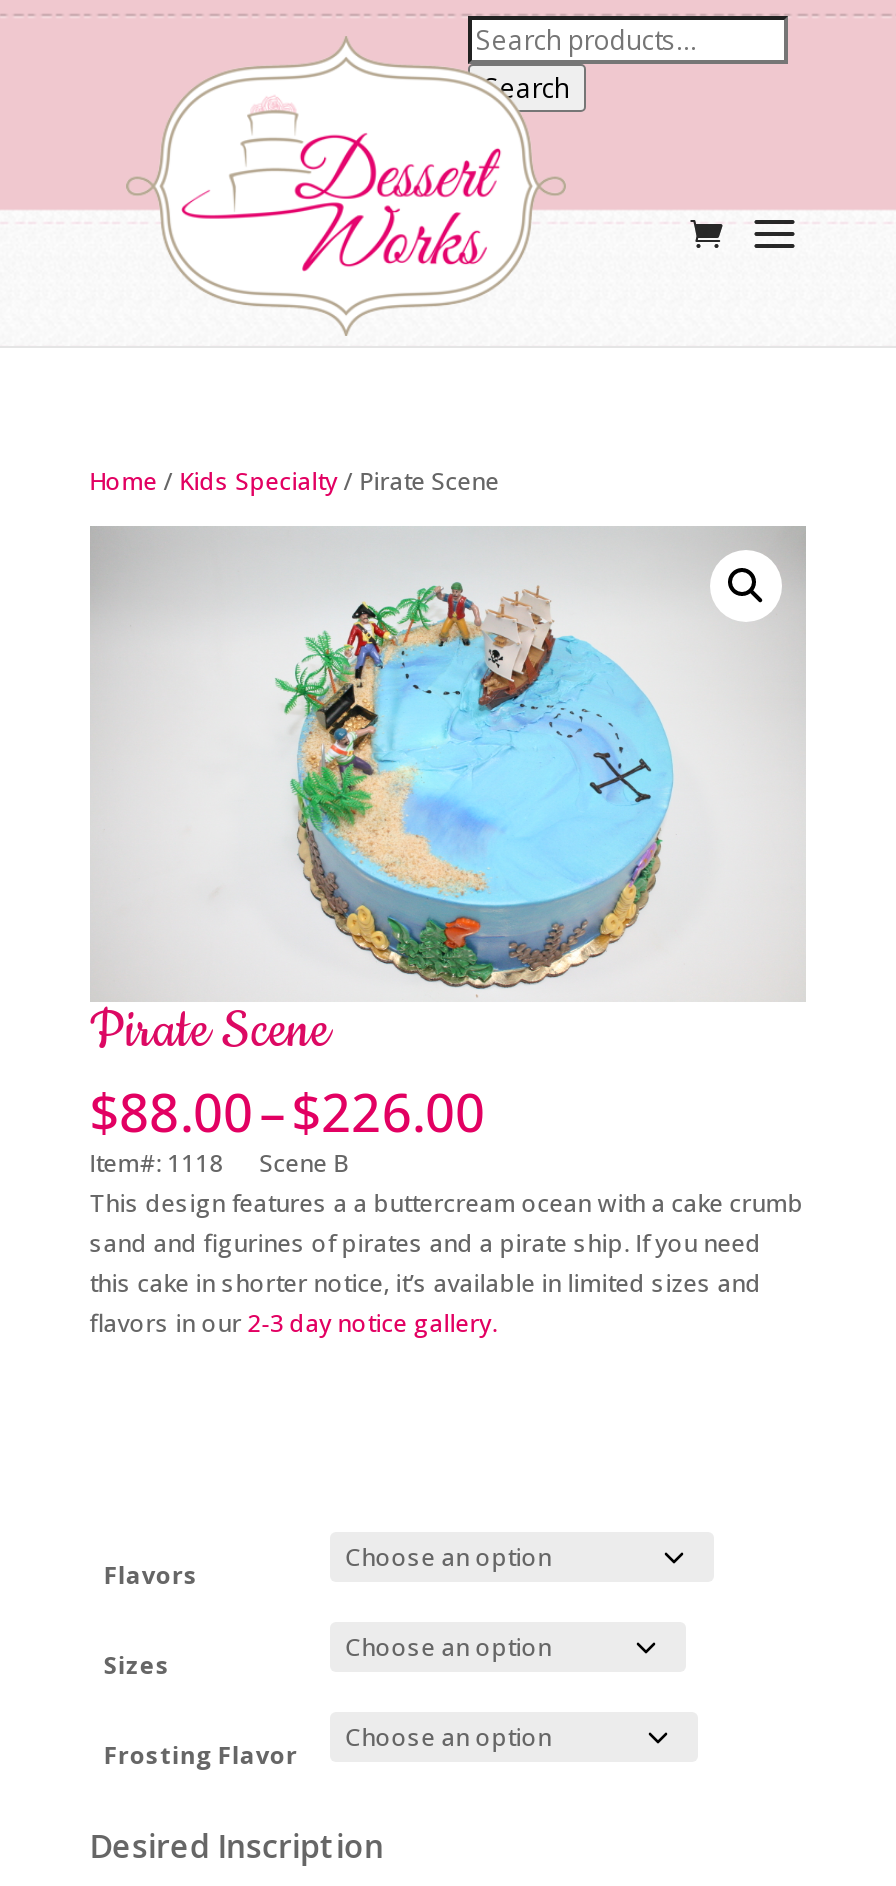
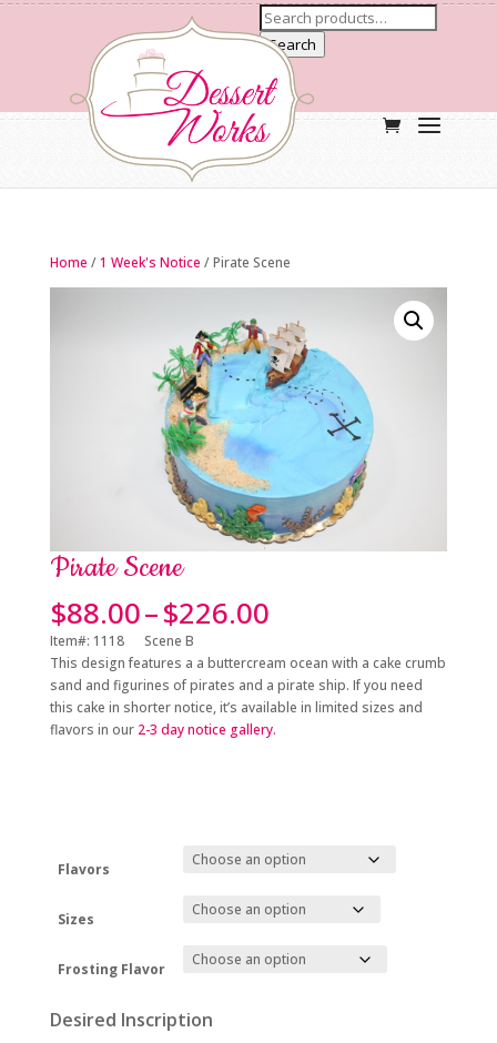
- Home / Kids Specialty / Pirate Scene
+ Home / 1 Week's Notice / Pirate Scene
